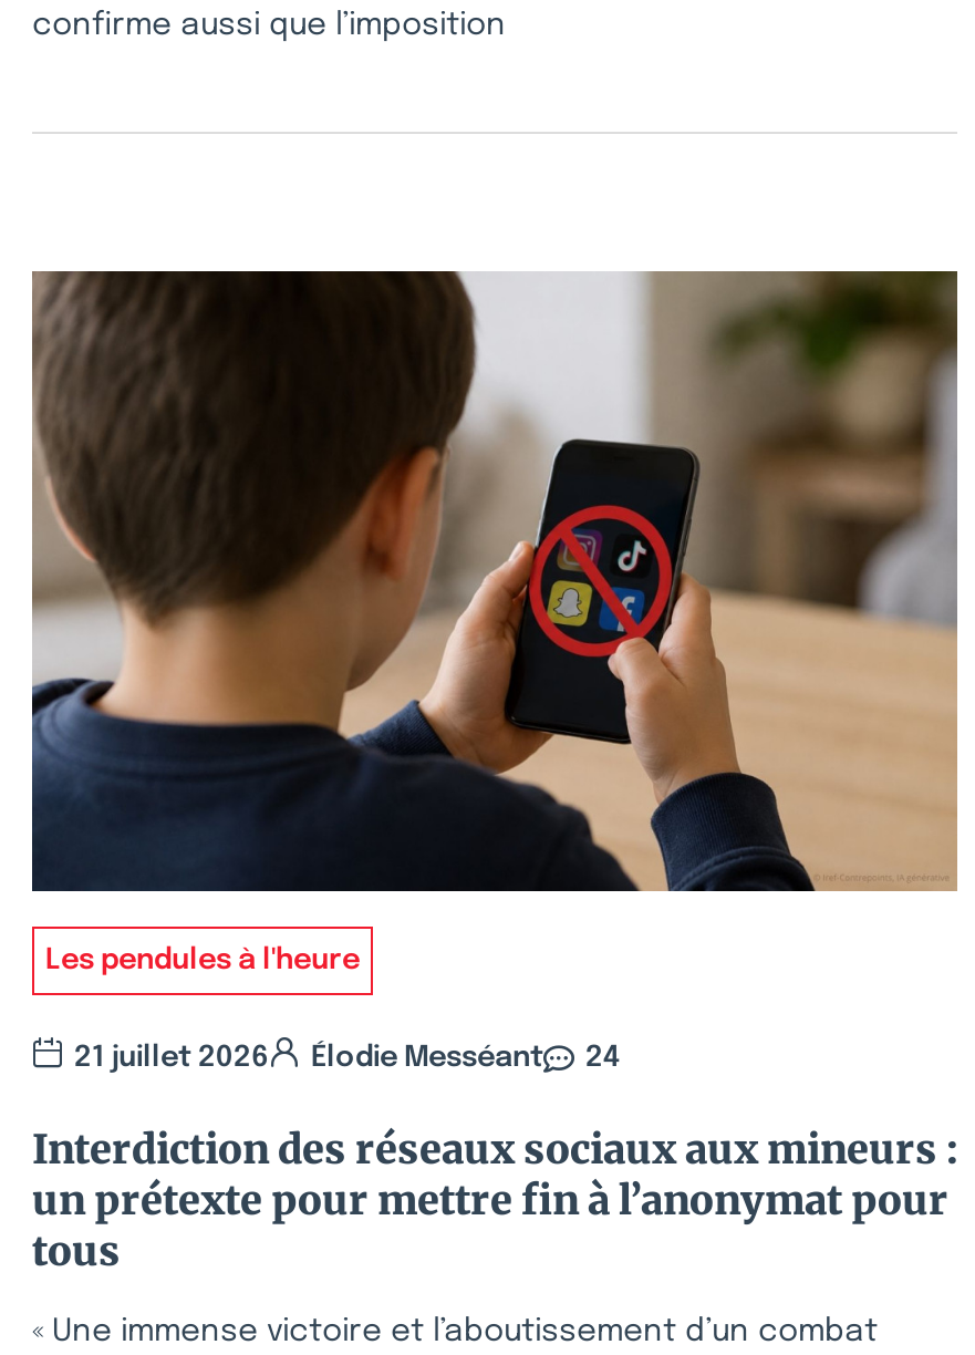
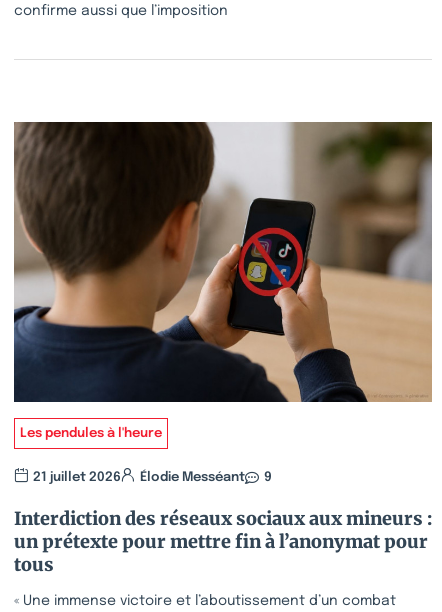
- 21 juillet 2026 Élodie Messéant 24
+ 21 juillet 2026 Élodie Messéant 9
